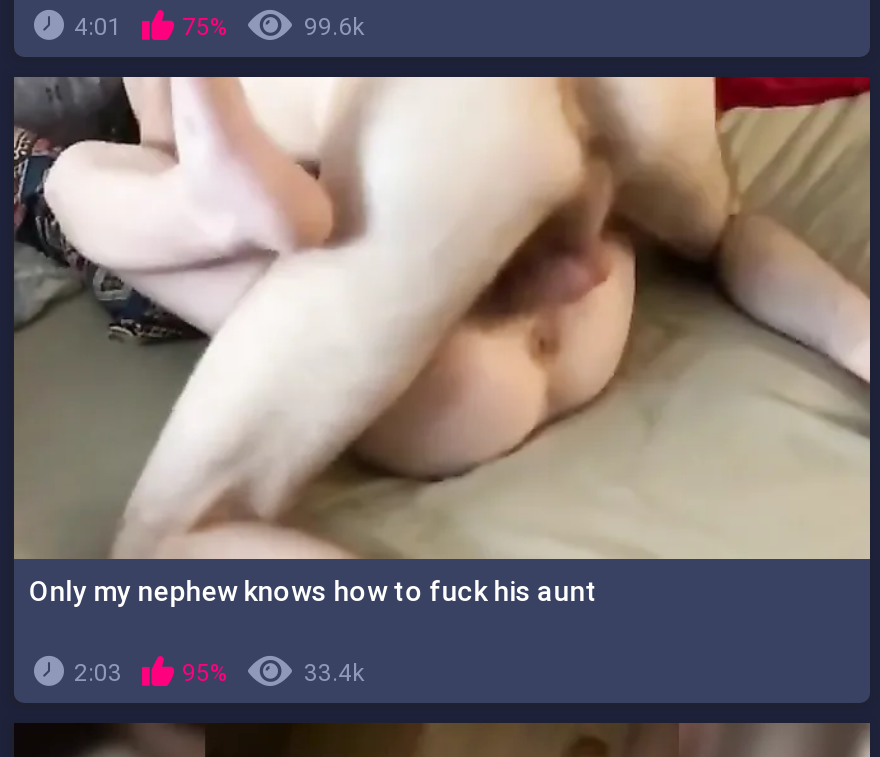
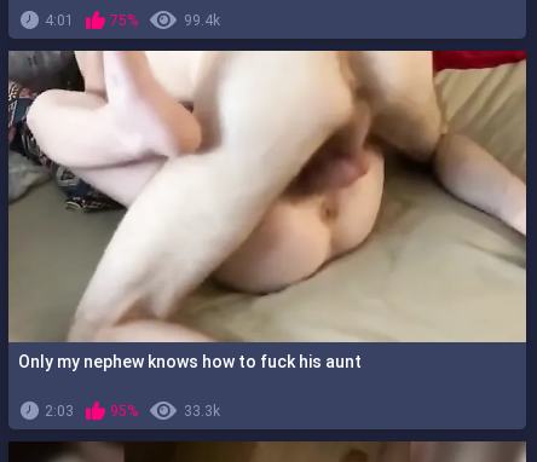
- 99.6k
+ 99.4k

- 33.4k
+ 33.3k
